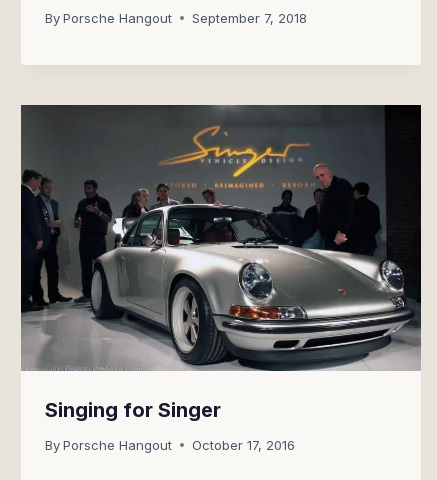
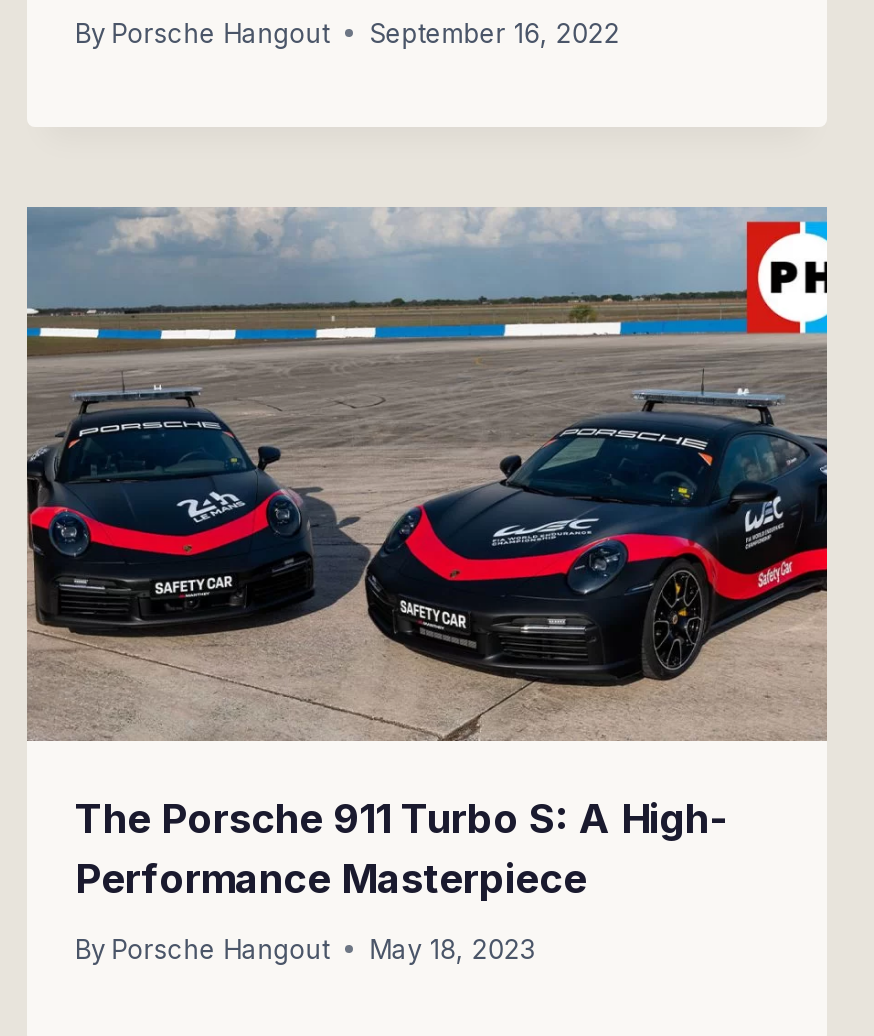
- By Porsche Hangout September 7, 2018
+ By Porsche Hangout September 16, 2022

- [image]
- Singing for Singer
+ [image]
+ The Porsche 911 Turbo S: A High-
+ Performance Masterpiece

- By Porsche Hangout October 17, 2016
+ By Porsche Hangout May 18, 2023
